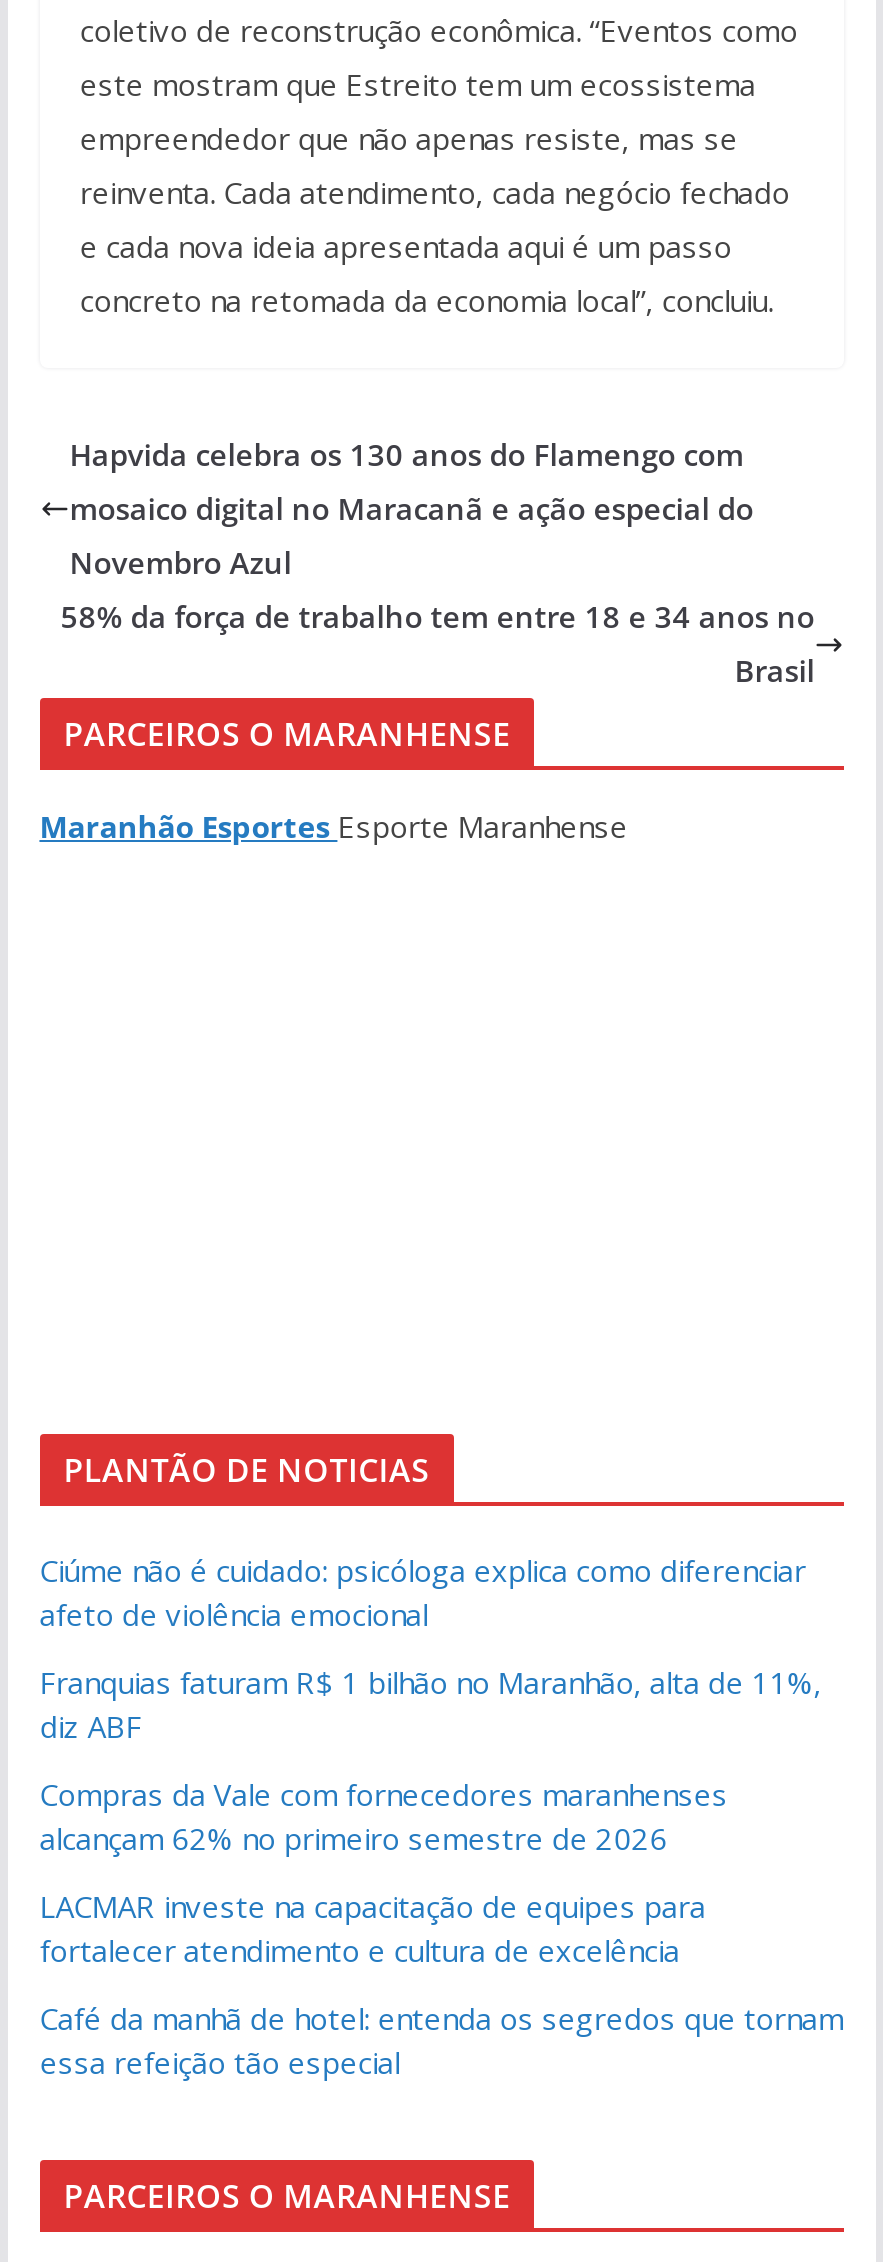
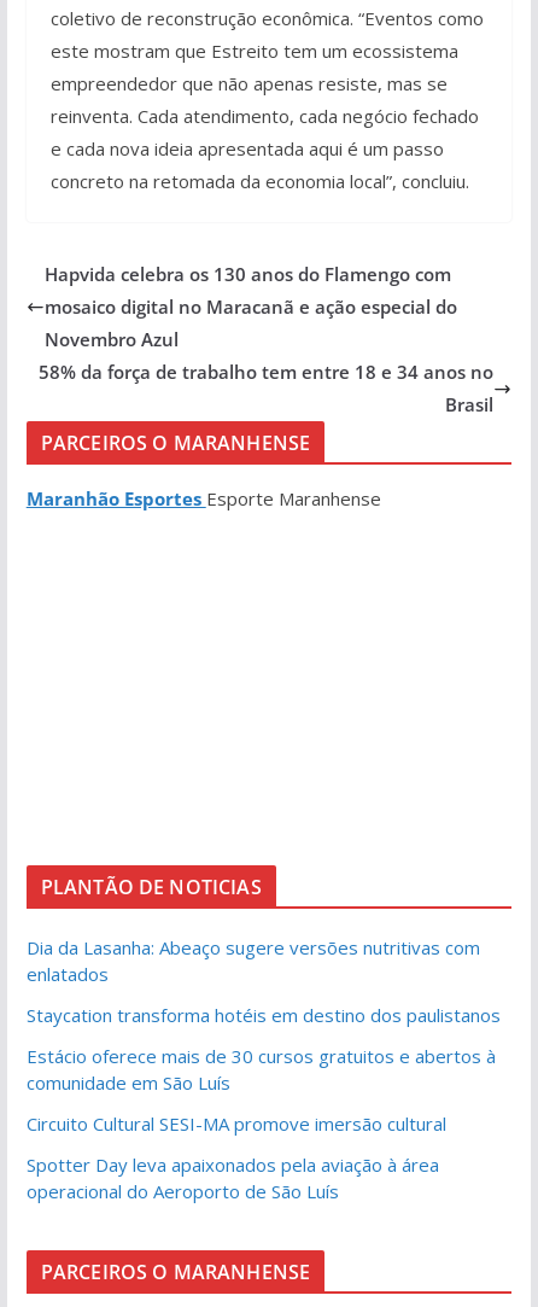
- Ciúme não é cuidado: psicóloga explica como diferenciar
- afeto de violência emocional
+ Dia da Lasanha: Abeaço sugere versões nutritivas com
+ enlatados

- Franquias faturam R$ 1 bilhão no Maranhão, alta de 11%,
- diz ABF
+ Staycation transforma hotéis em destino dos paulistanos

- Compras da Vale com fornecedores maranhenses
- alcançam 62% no primeiro semestre de 2026
+ Estácio oferece mais de 30 cursos gratuitos e abertos à
+ comunidade em São Luís

- LACMAR investe na capacitação de equipes para
- fortalecer atendimento e cultura de excelência
+ Circuito Cultural SESI-MA promove imersão cultural

- Café da manhã de hotel: entenda os segredos que tornam
- essa refeição tão especial
+ Spotter Day leva apaixonados pela aviação à área
+ operacional do Aeroporto de São Luís
